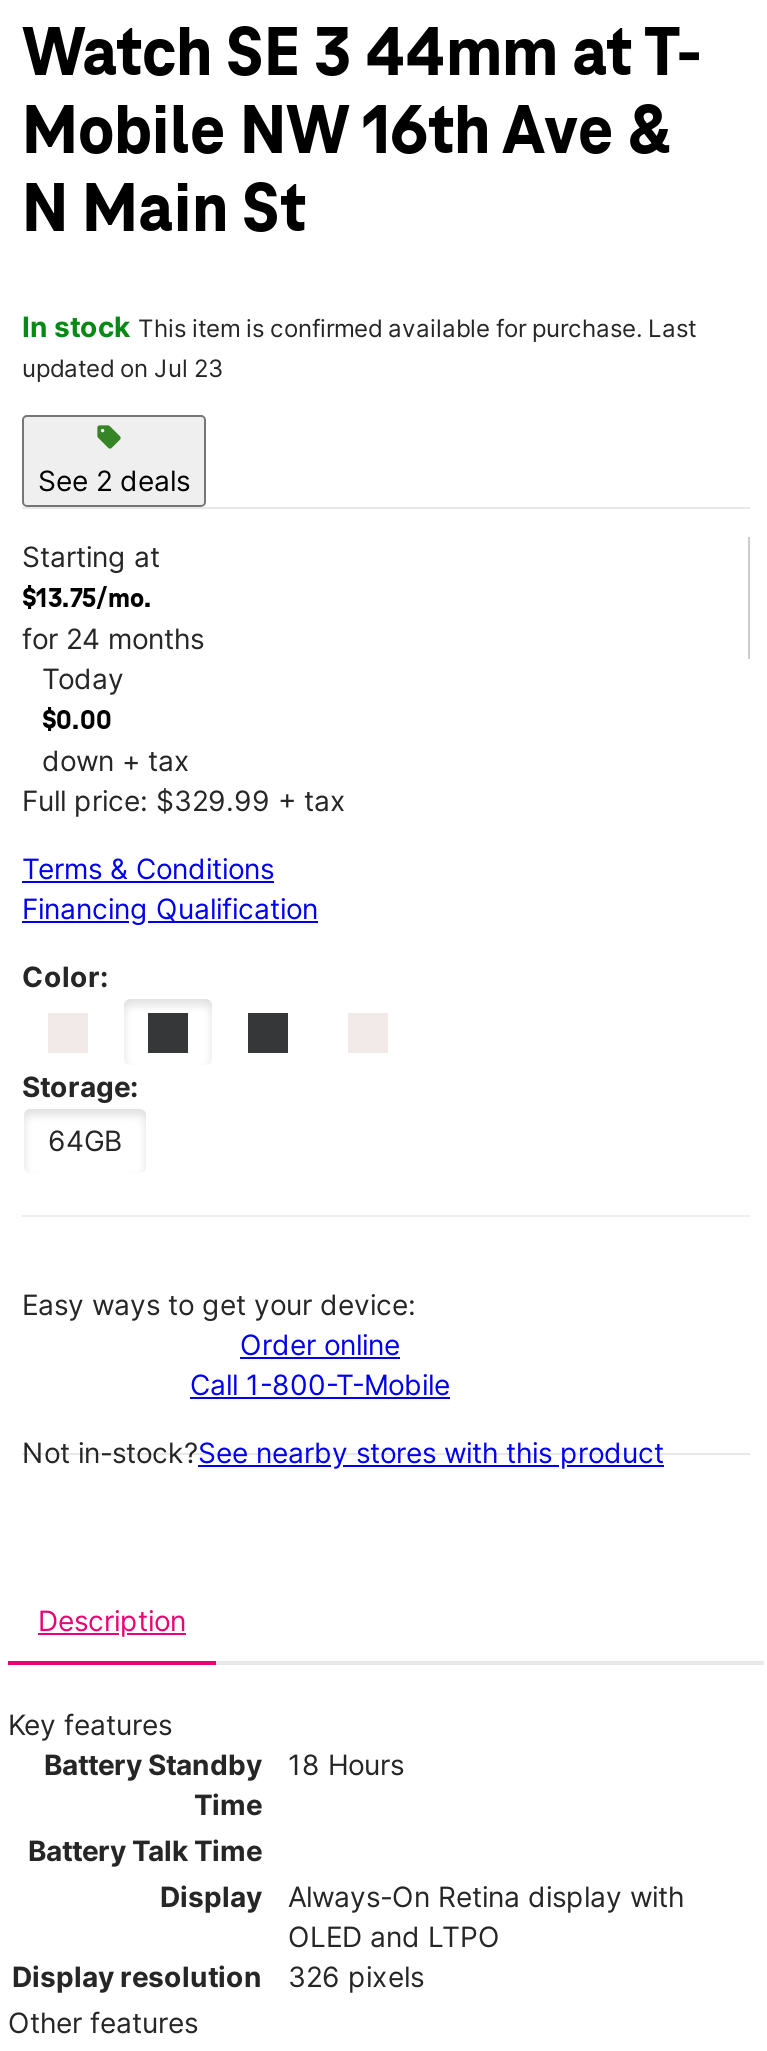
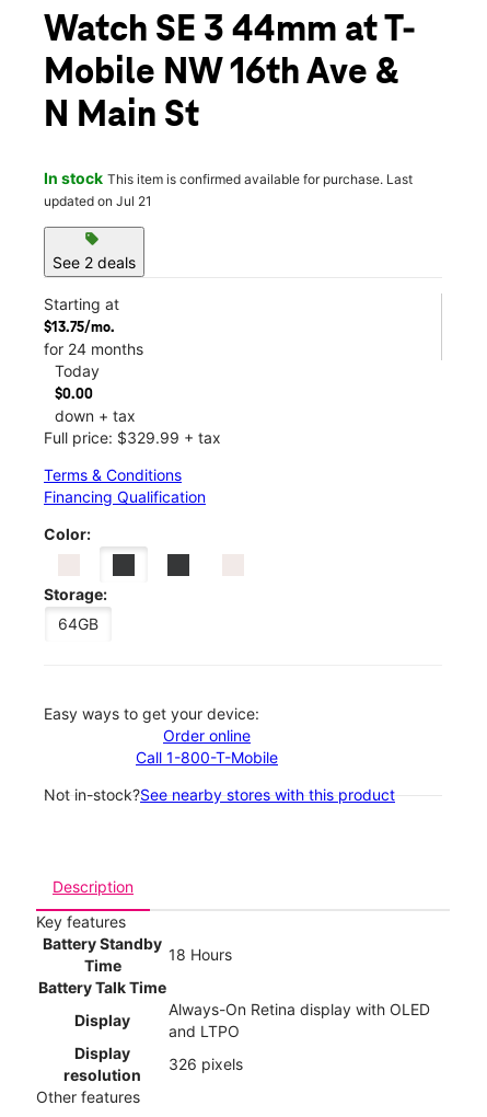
- updated on Jul 23
+ updated on Jul 21
